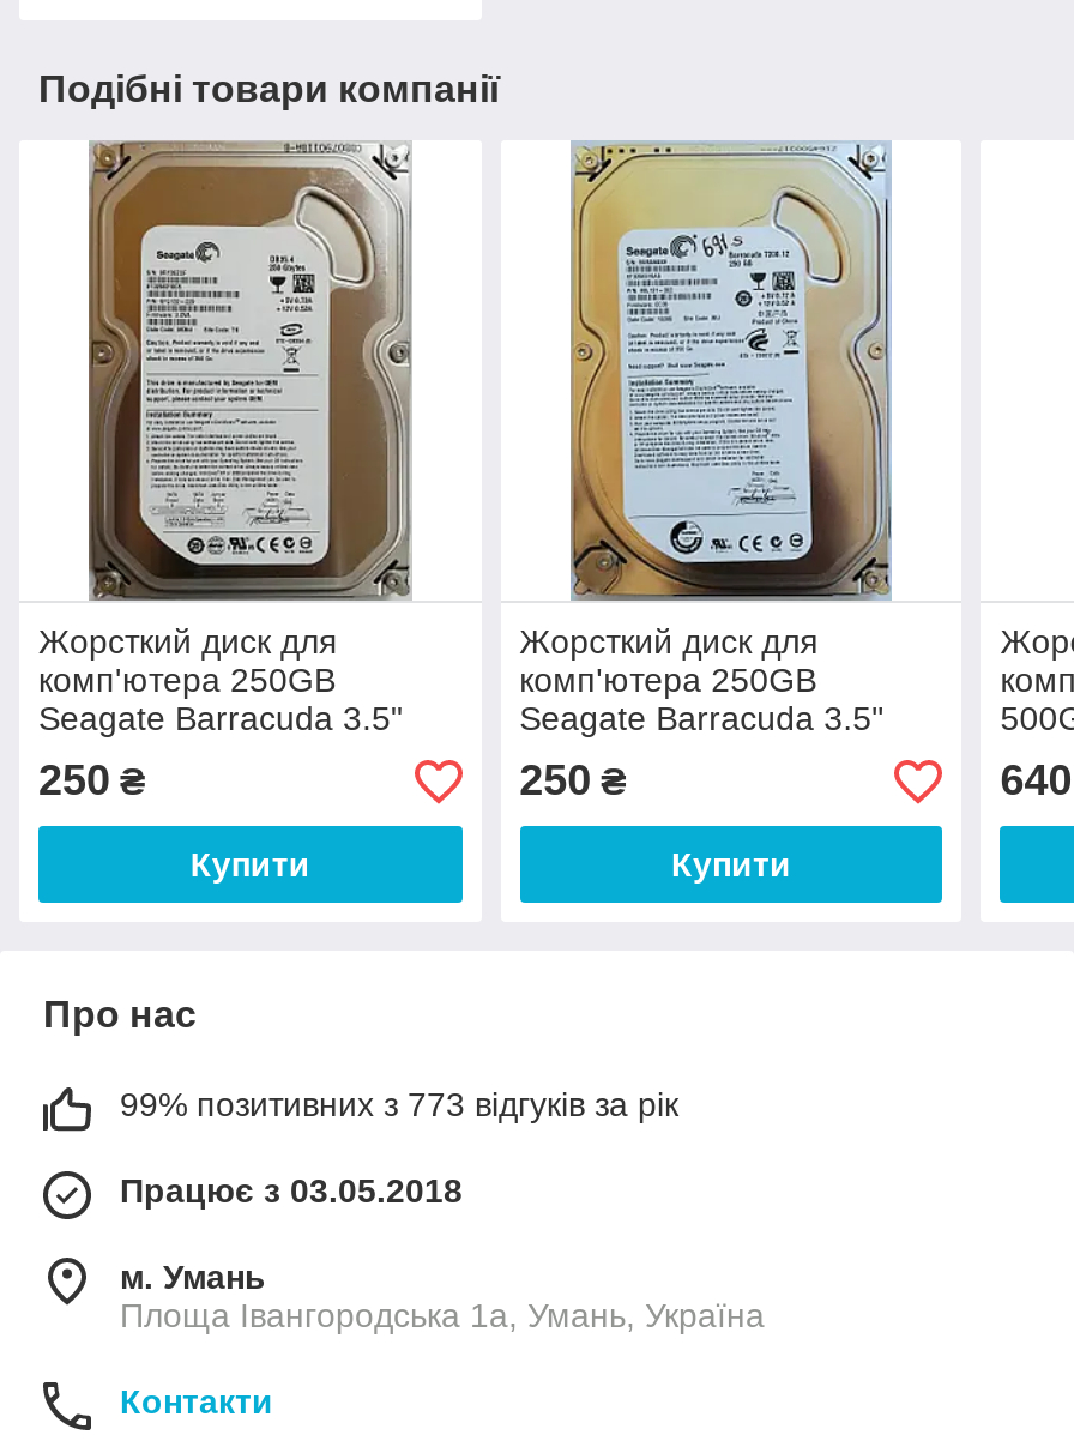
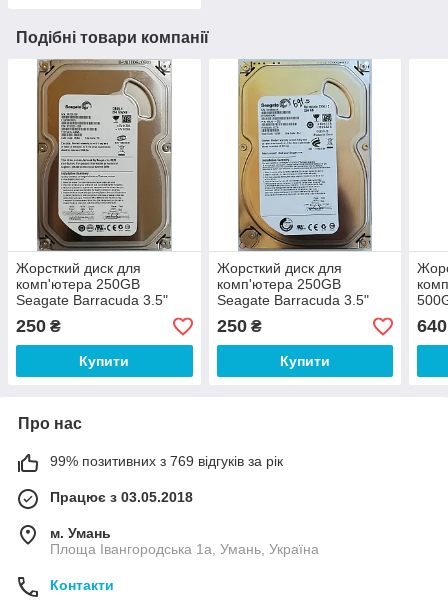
- 99% позитивних з 773 відгуків за рік
+ 99% позитивних з 769 відгуків за рік
